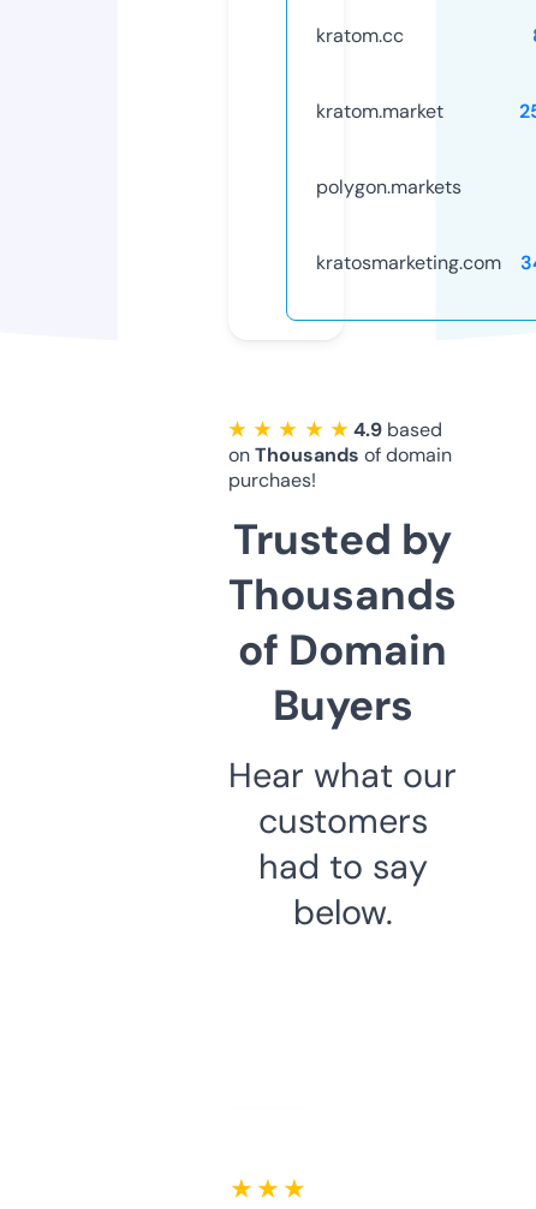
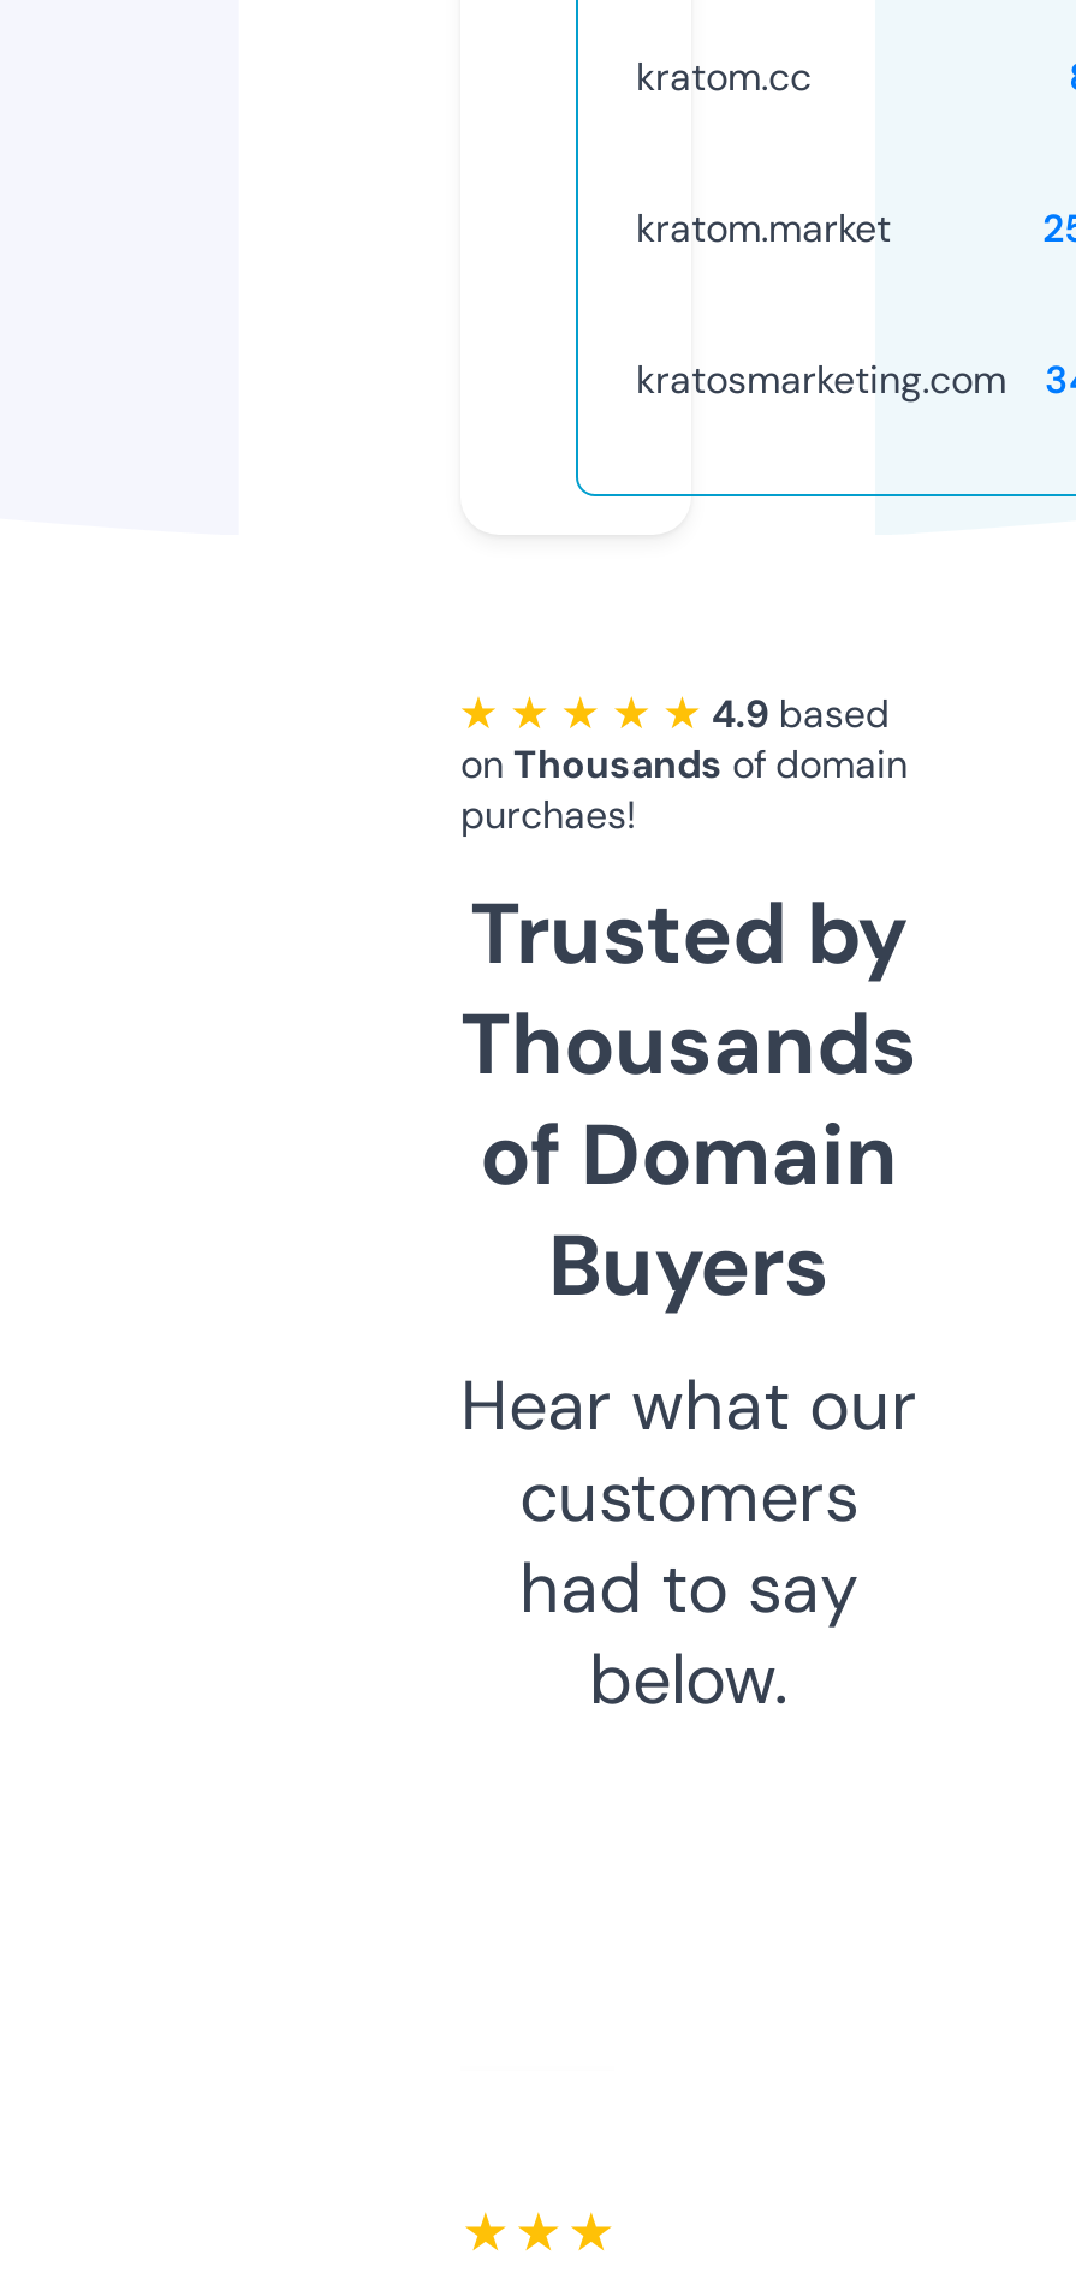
- polygon.markets
